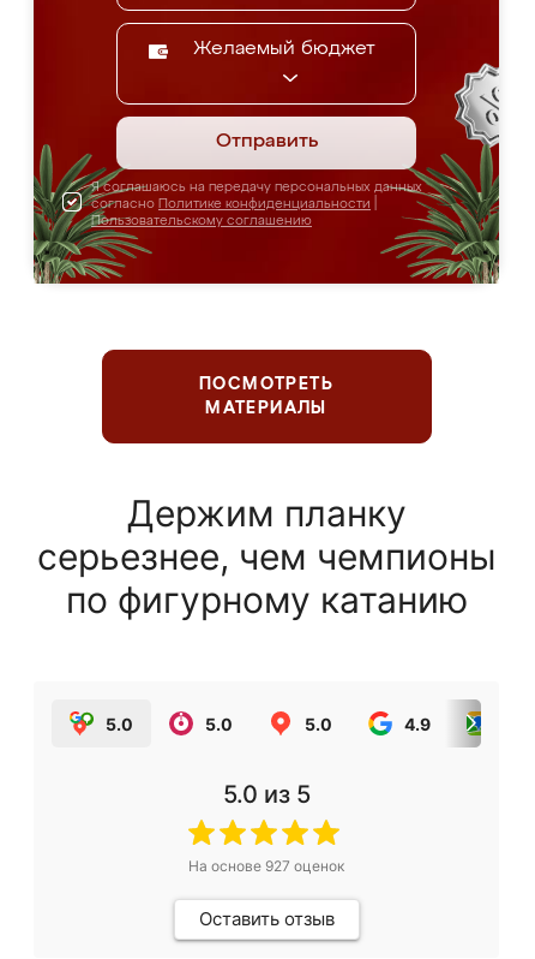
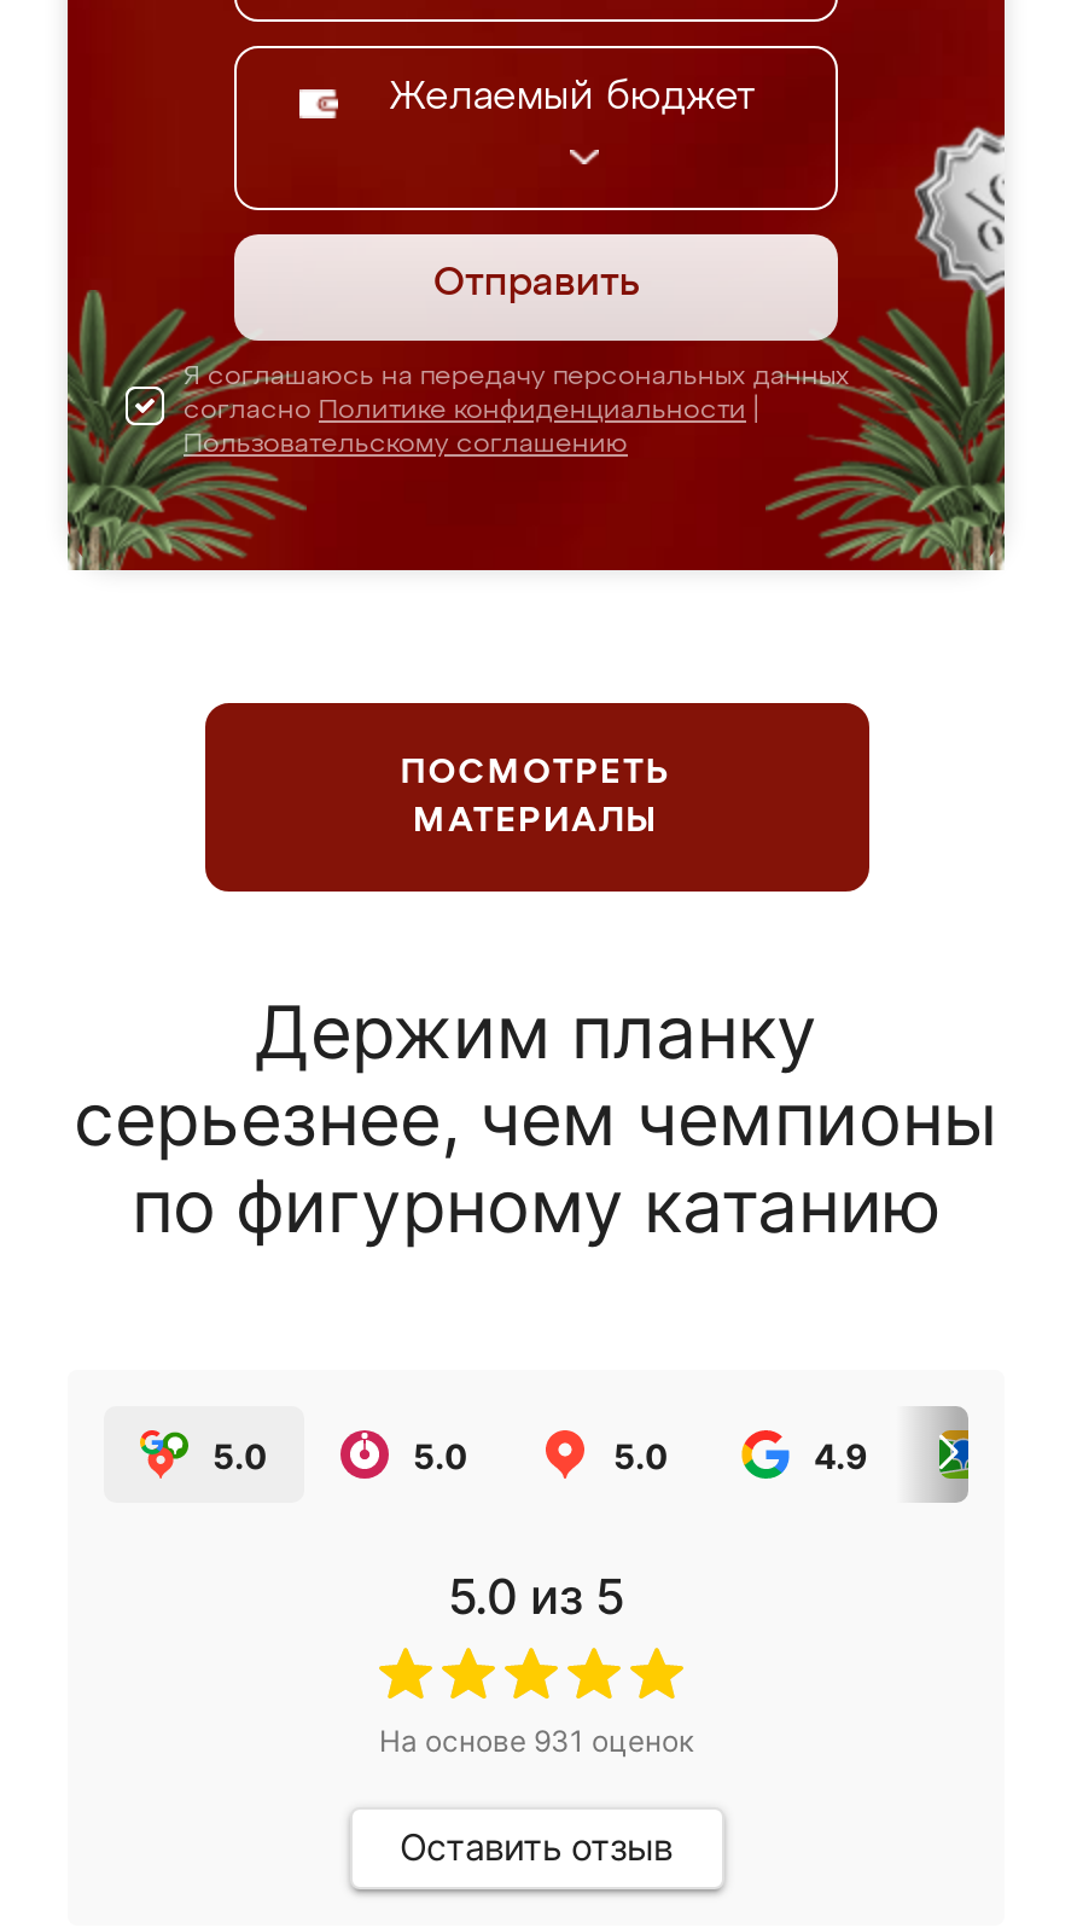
- На основе 927 оценок
+ На основе 931 оценок
